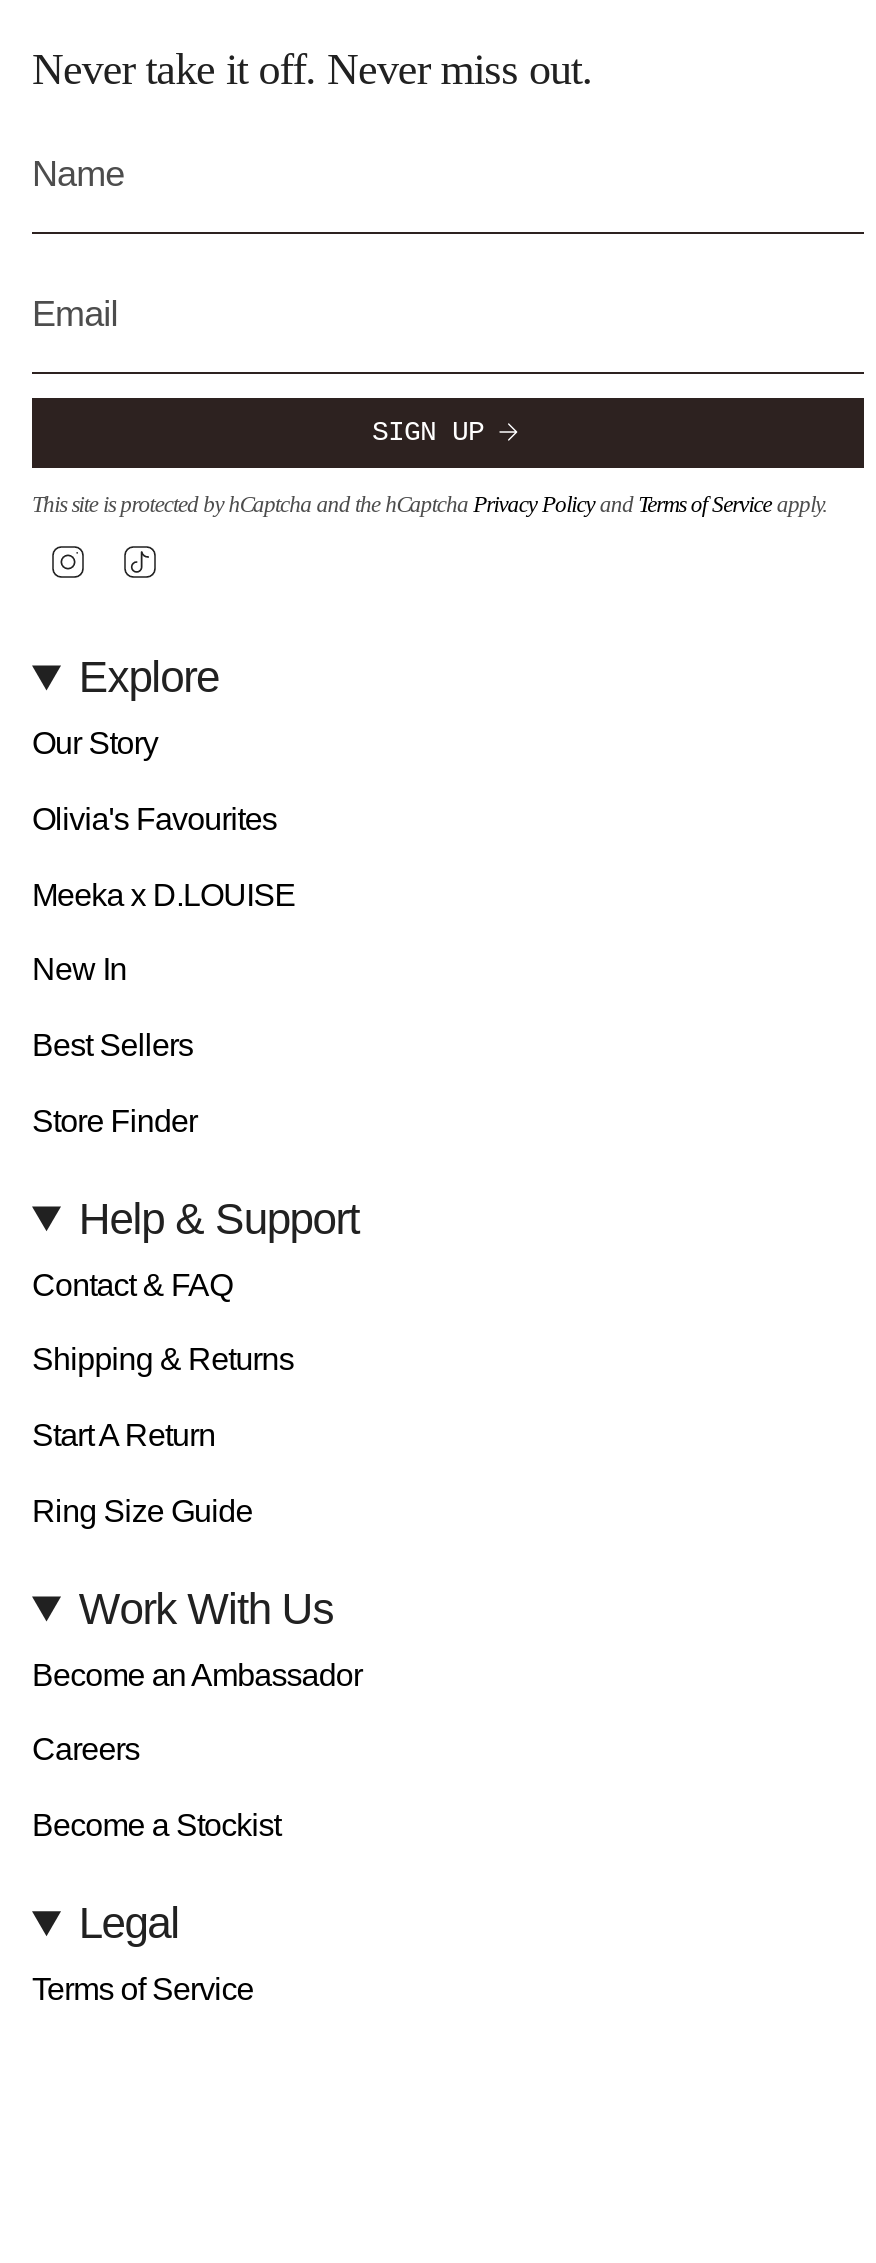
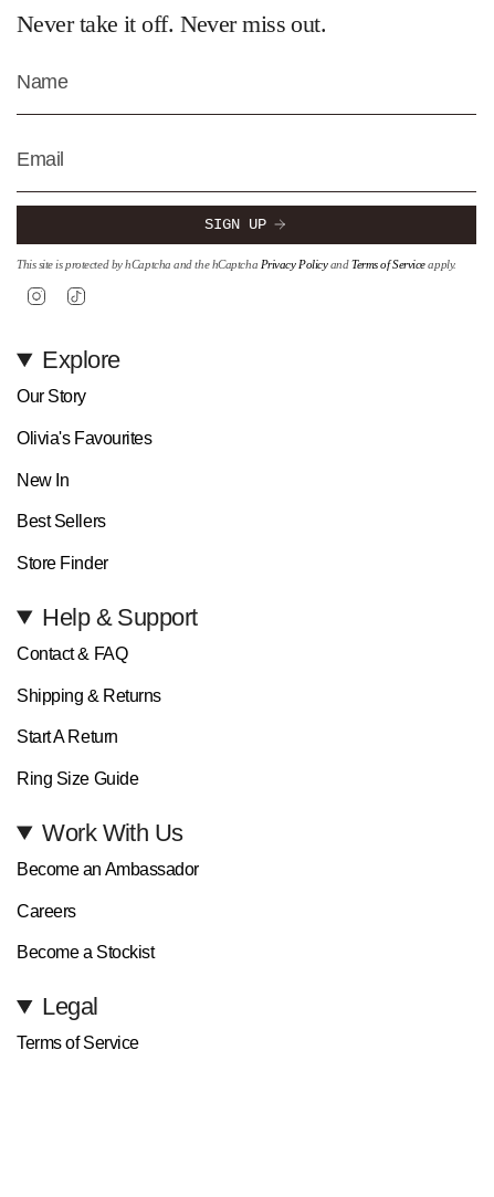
- Meeka x D.LOUISE
